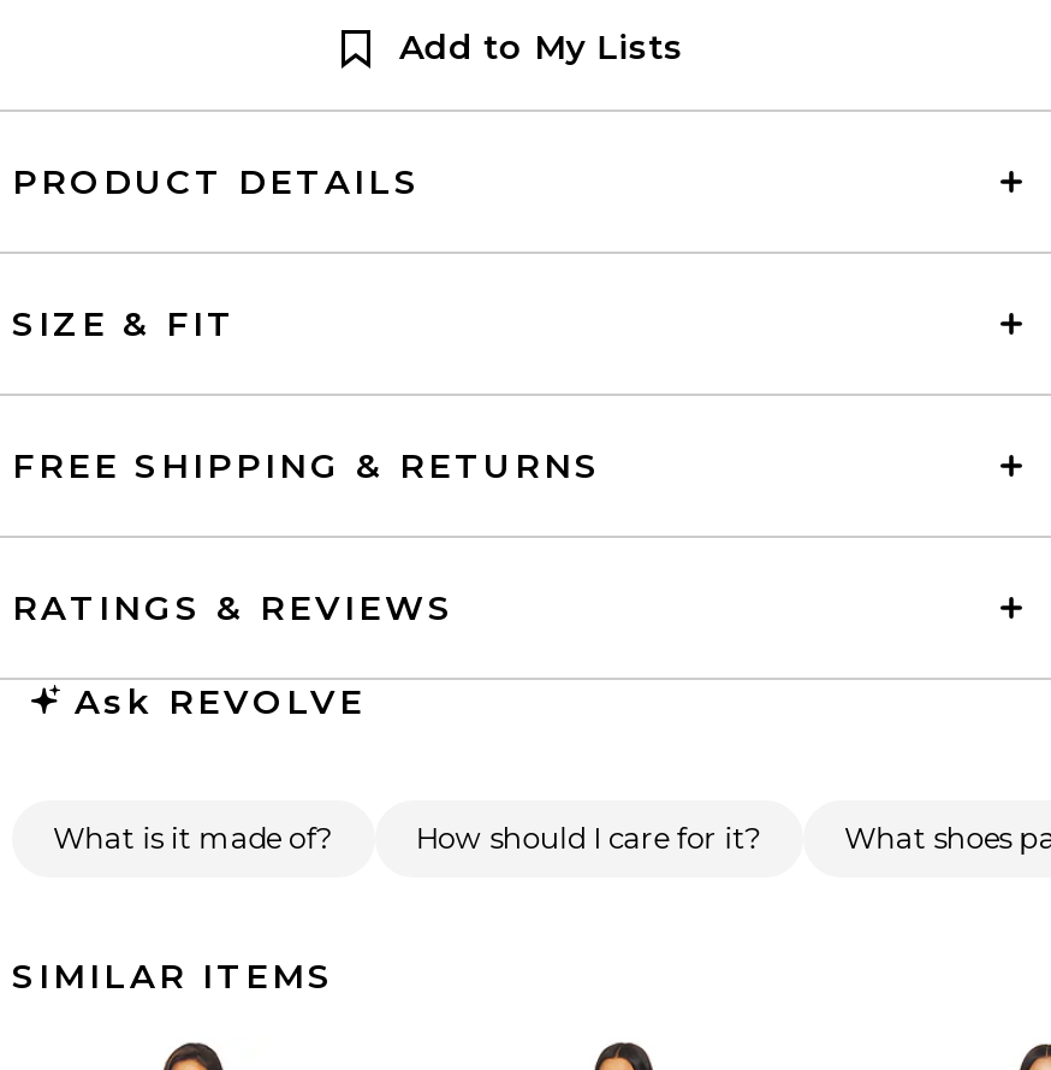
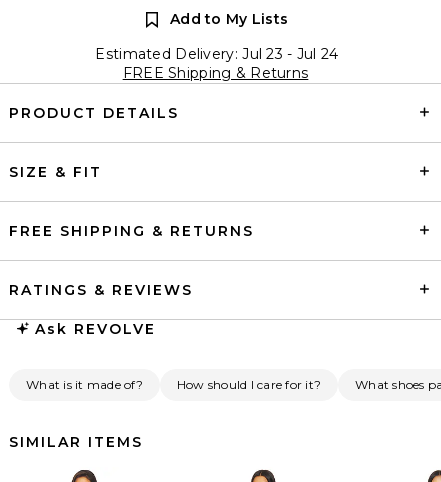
+ Estimated Delivery: Jul 23 - Jul 24
+ FREE Shipping & Returns
